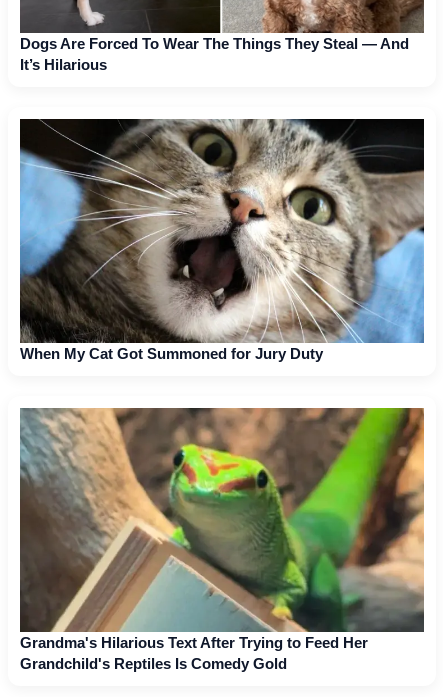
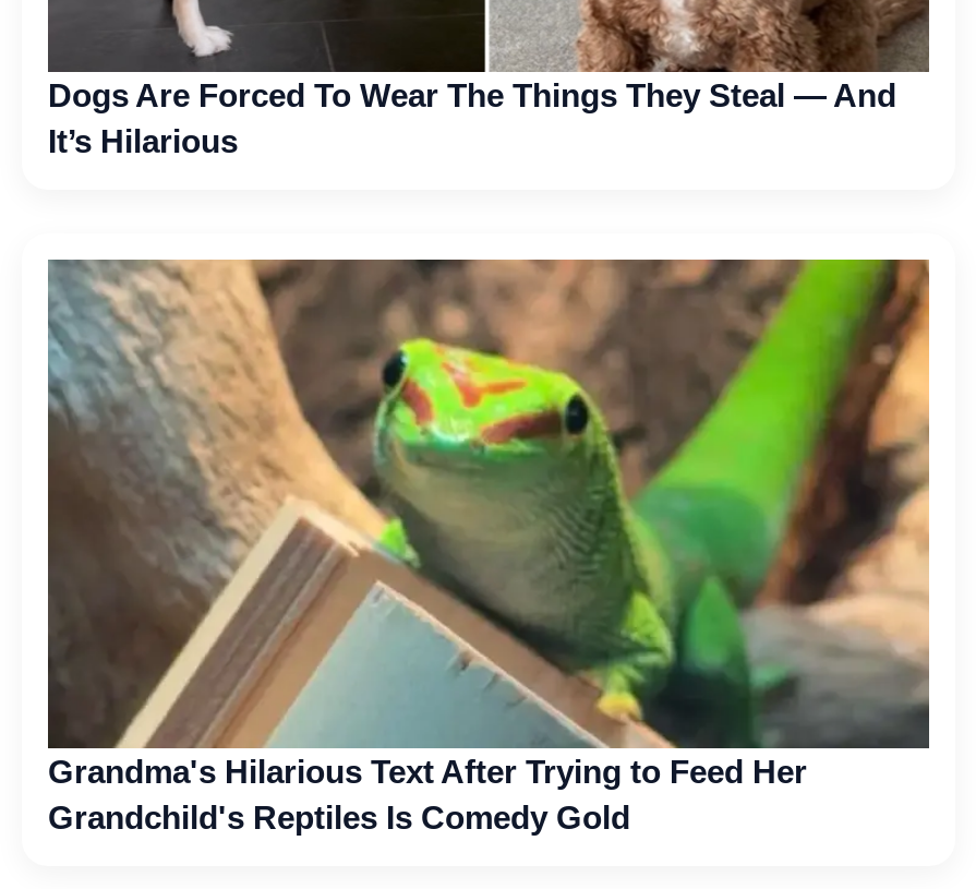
- [image]
- When My Cat Got Summoned for Jury Duty
